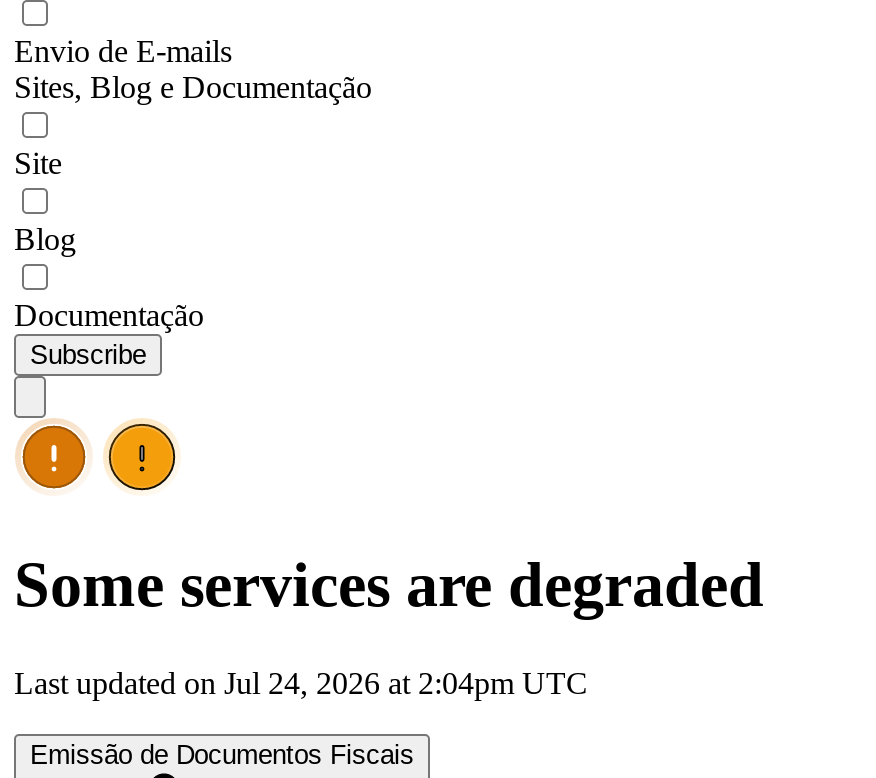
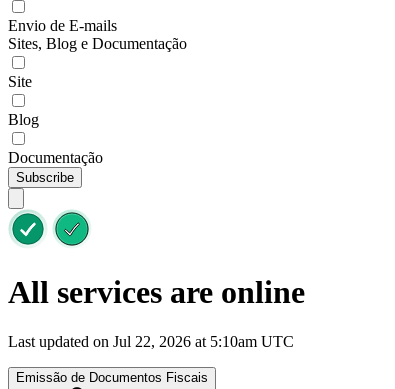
- [image]
- Some services are degraded
+ [image]
+ All services are online

- [image]
+ [image]

- Last updated on Jul 24, 2026 at 2:04pm UTC
+ Last updated on Jul 22, 2026 at 5:10am UTC
